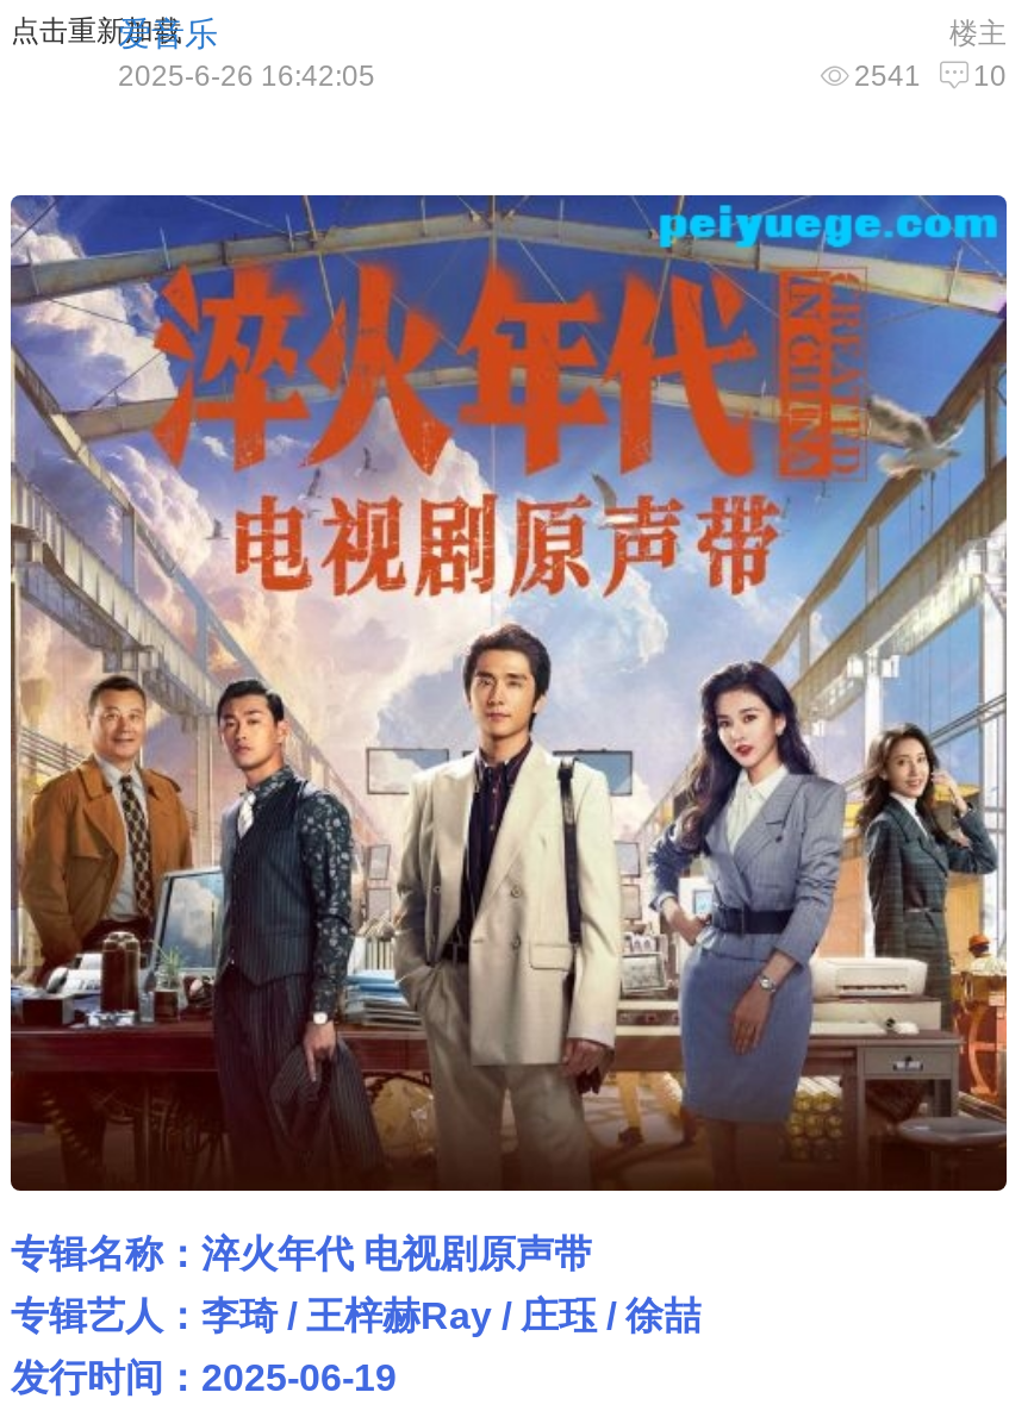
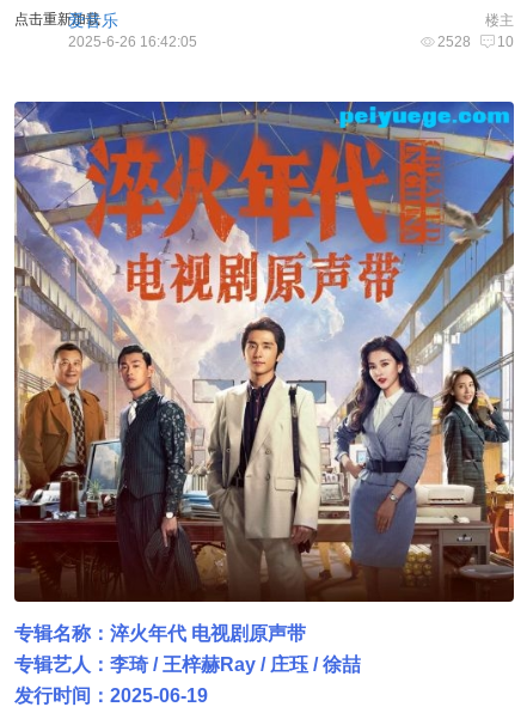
- 2541 10
+ 2528 10
